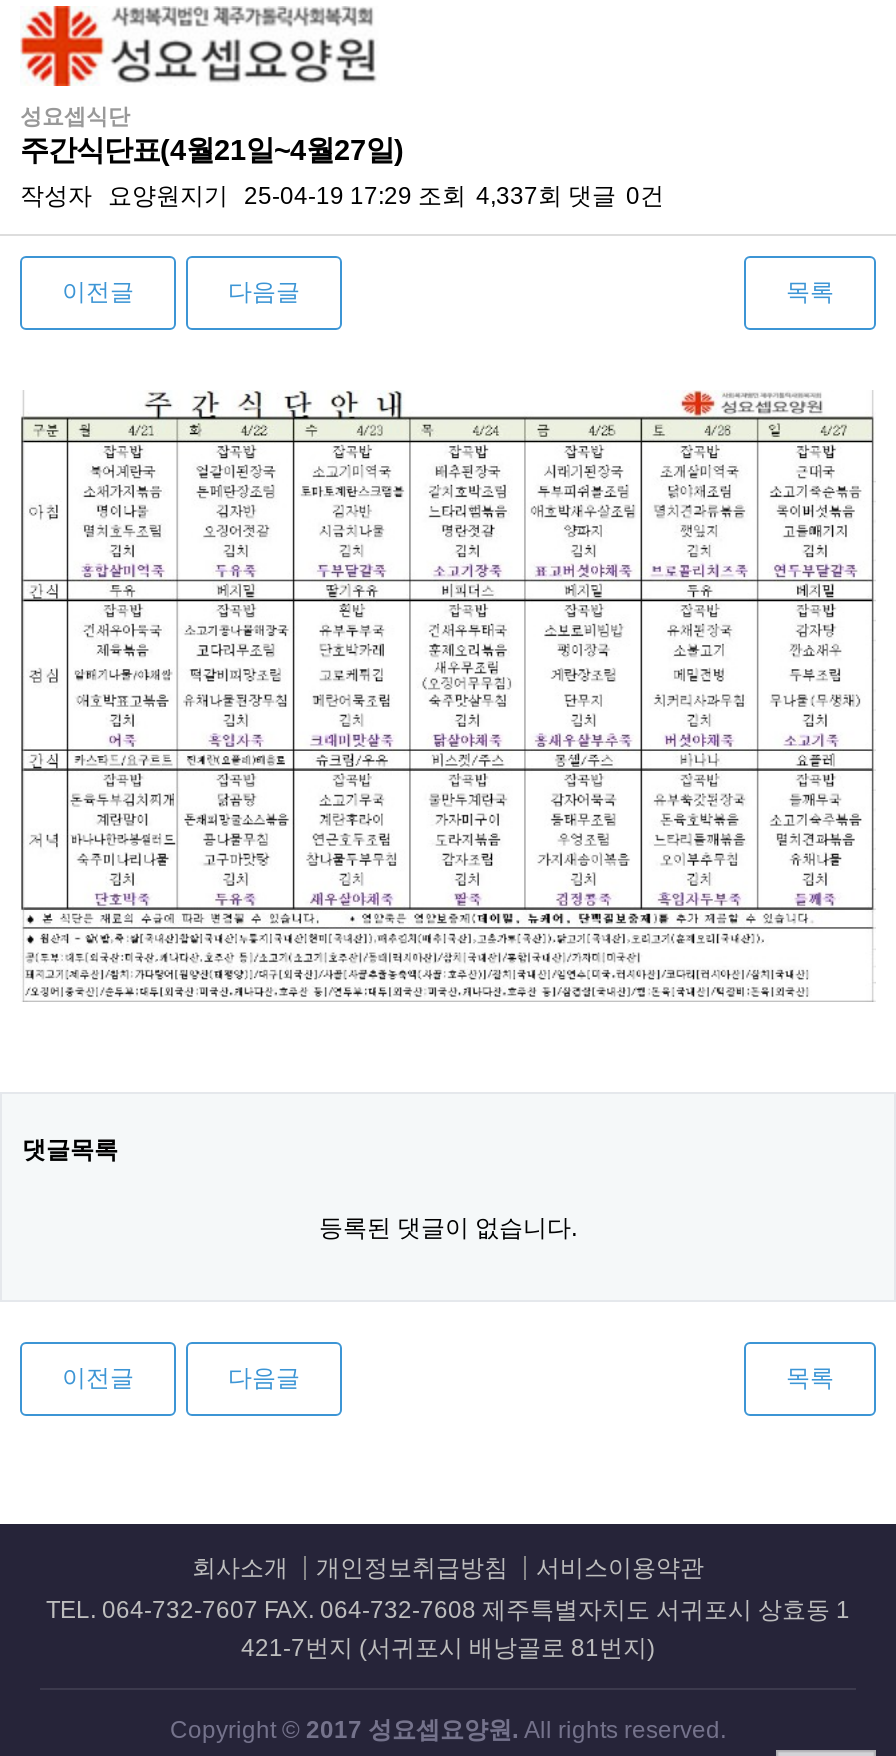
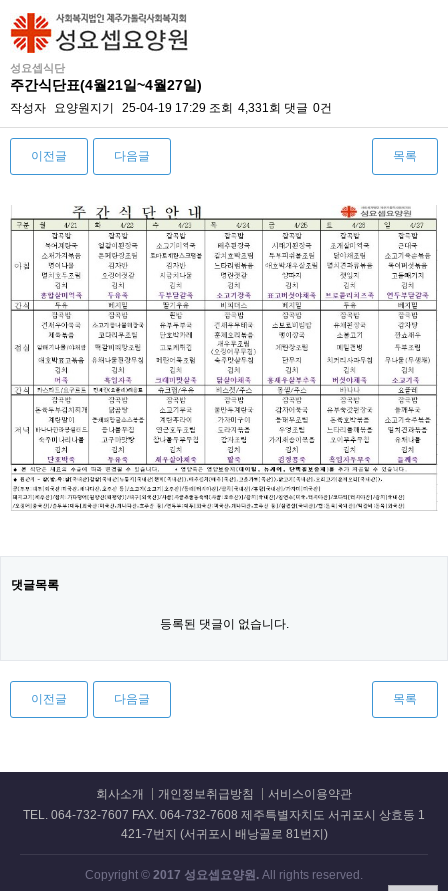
- 작성자 요양원지기 25-04-19 17:29 조회 4,337회 댓글 0건
+ 작성자 요양원지기 25-04-19 17:29 조회 4,331회 댓글 0건
